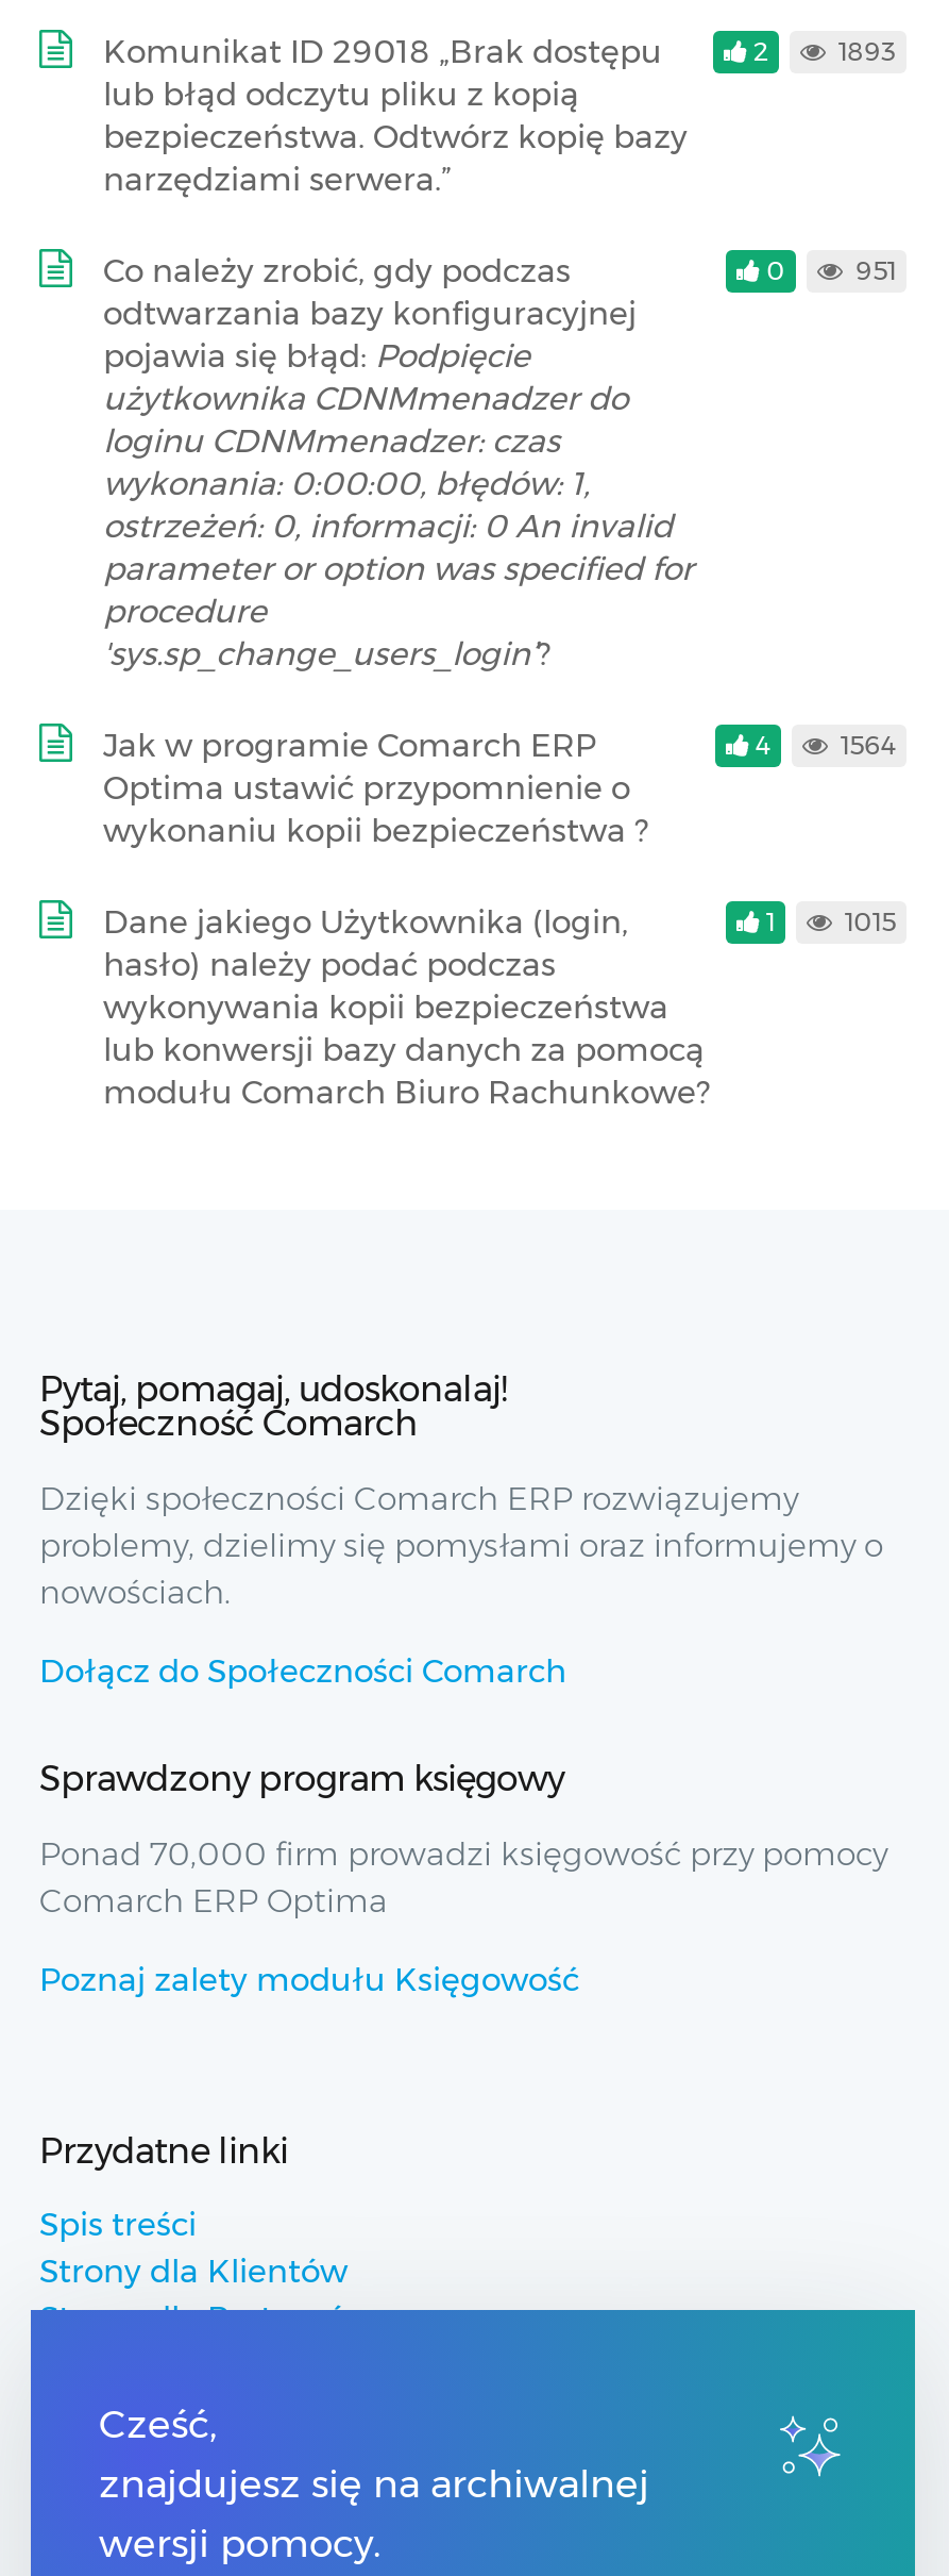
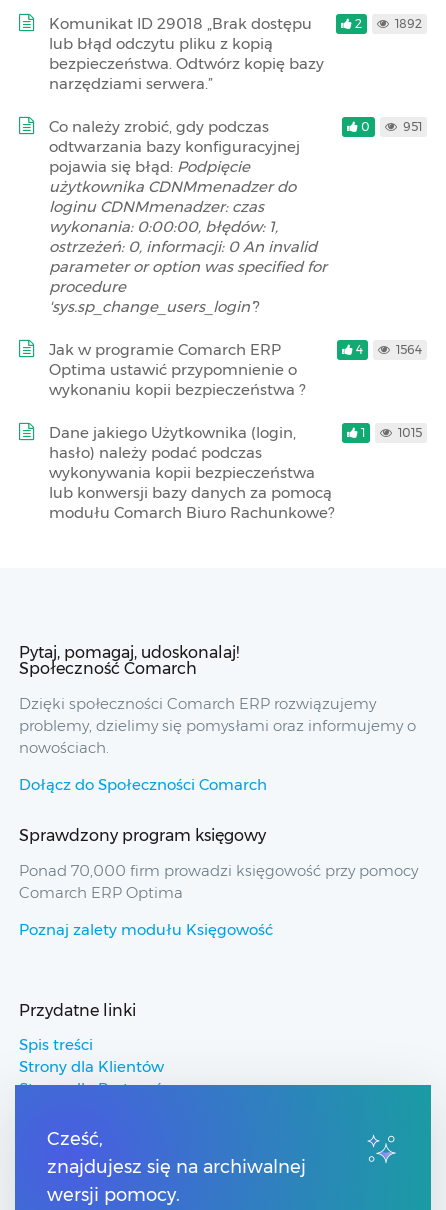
- 2 1893
+ 2 1892
